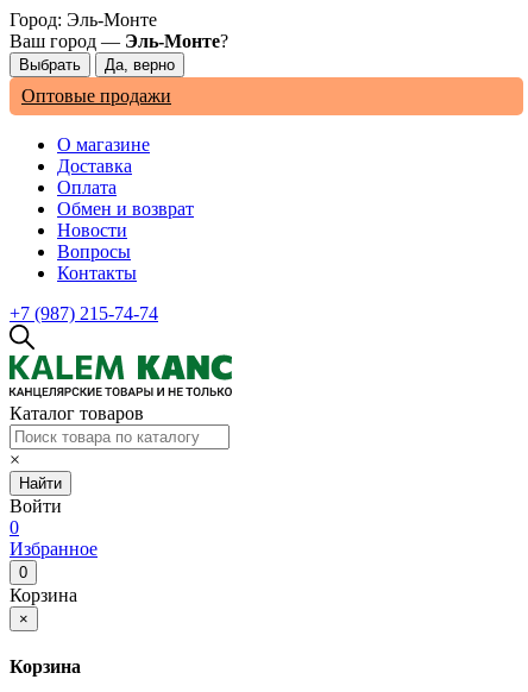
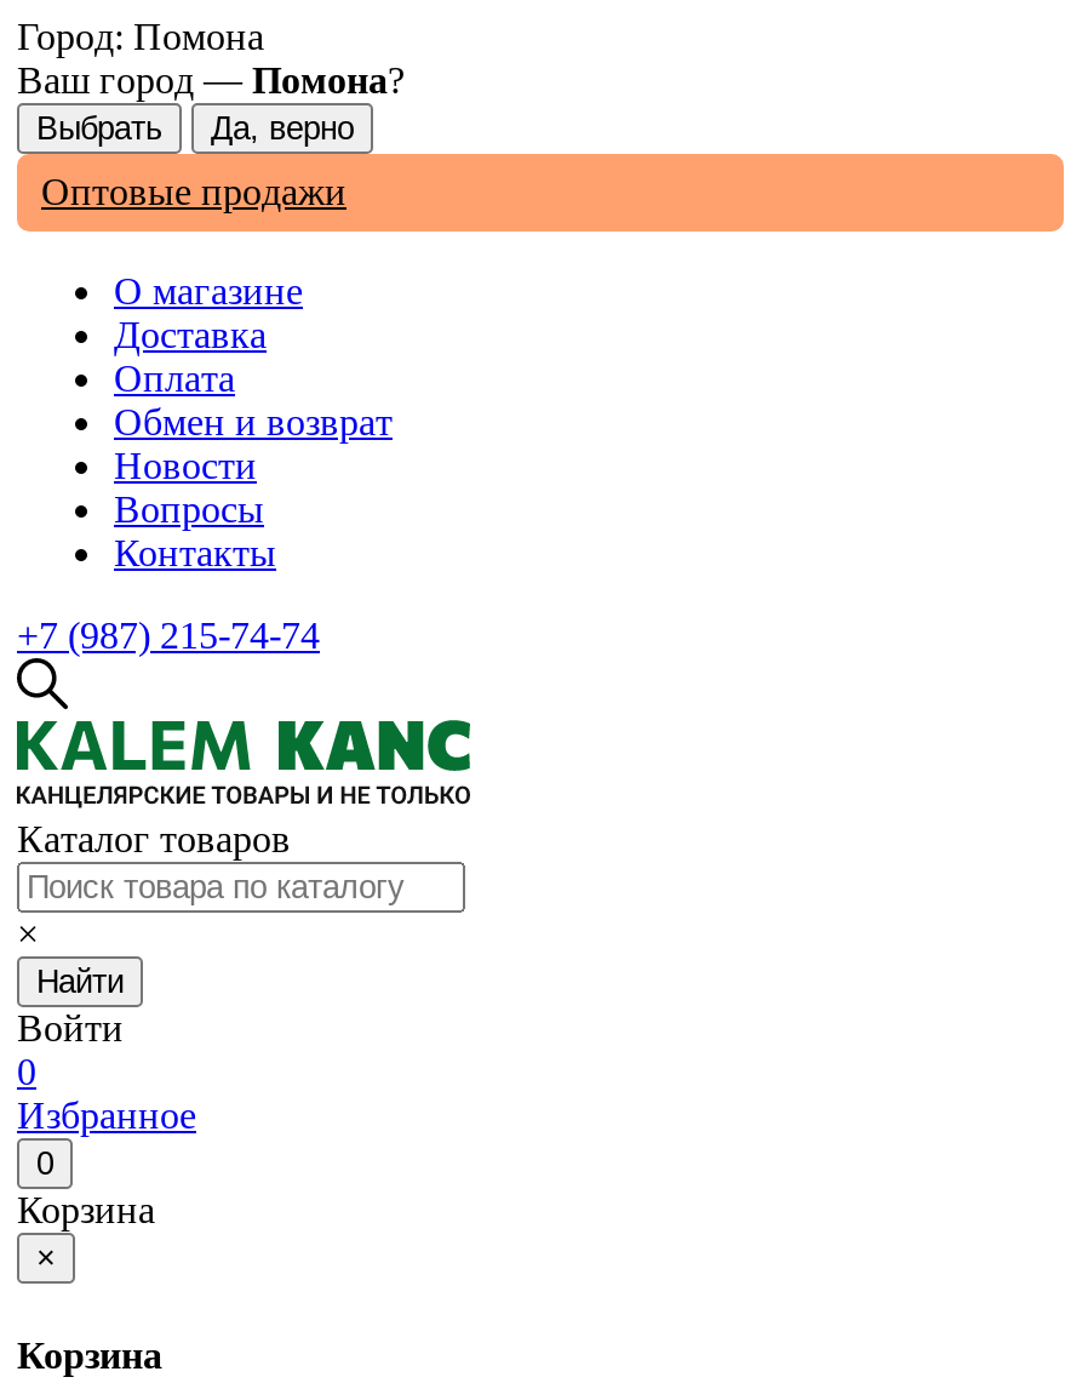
- Город: Эль-Монте
+ Город: Помона

- Ваш город — Эль-Монте?
+ Ваш город — Помона?
